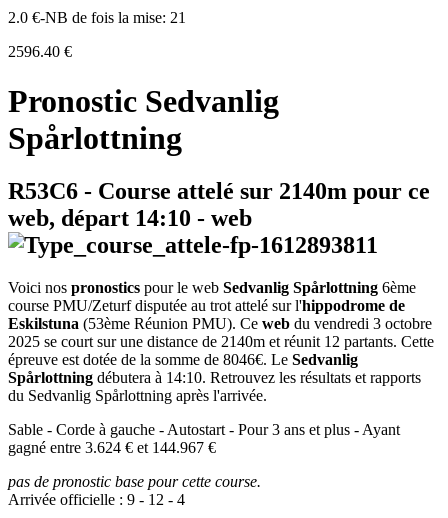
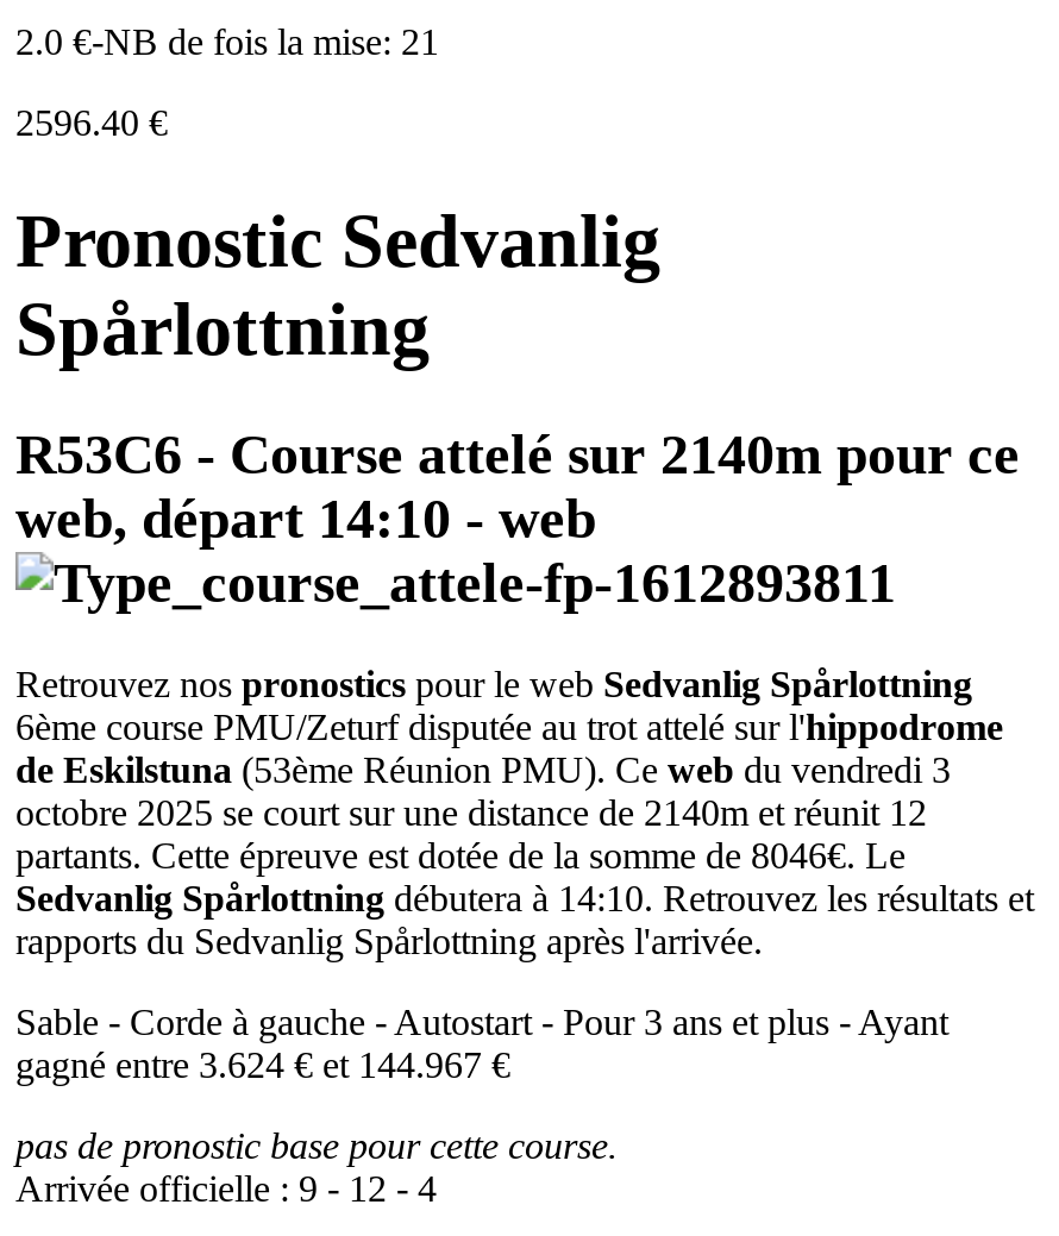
- Voici nos pronostics pour le web Sedvanlig Spårlottning 6ème
- course PMU/Zeturf disputée au trot attelé sur l'hippodrome de
- Eskilstuna (53ème Réunion PMU). Ce web du vendredi 3 octobre
- 2025 se court sur une distance de 2140m et réunit 12 partants. Cette
- épreuve est dotée de la somme de 8046€. Le Sedvanlig
- Spårlottning débutera à 14:10. Retrouvez les résultats et rapports
- du Sedvanlig Spårlottning après l'arrivée.
+ Retrouvez nos pronostics pour le web Sedvanlig Spårlottning
+ 6ème course PMU/Zeturf disputée au trot attelé sur l'hippodrome
+ de Eskilstuna (53ème Réunion PMU). Ce web du vendredi 3
+ octobre 2025 se court sur une distance de 2140m et réunit 12
+ partants. Cette épreuve est dotée de la somme de 8046€. Le
+ Sedvanlig Spårlottning débutera à 14:10. Retrouvez les résultats et
+ rapports du Sedvanlig Spårlottning après l'arrivée.
